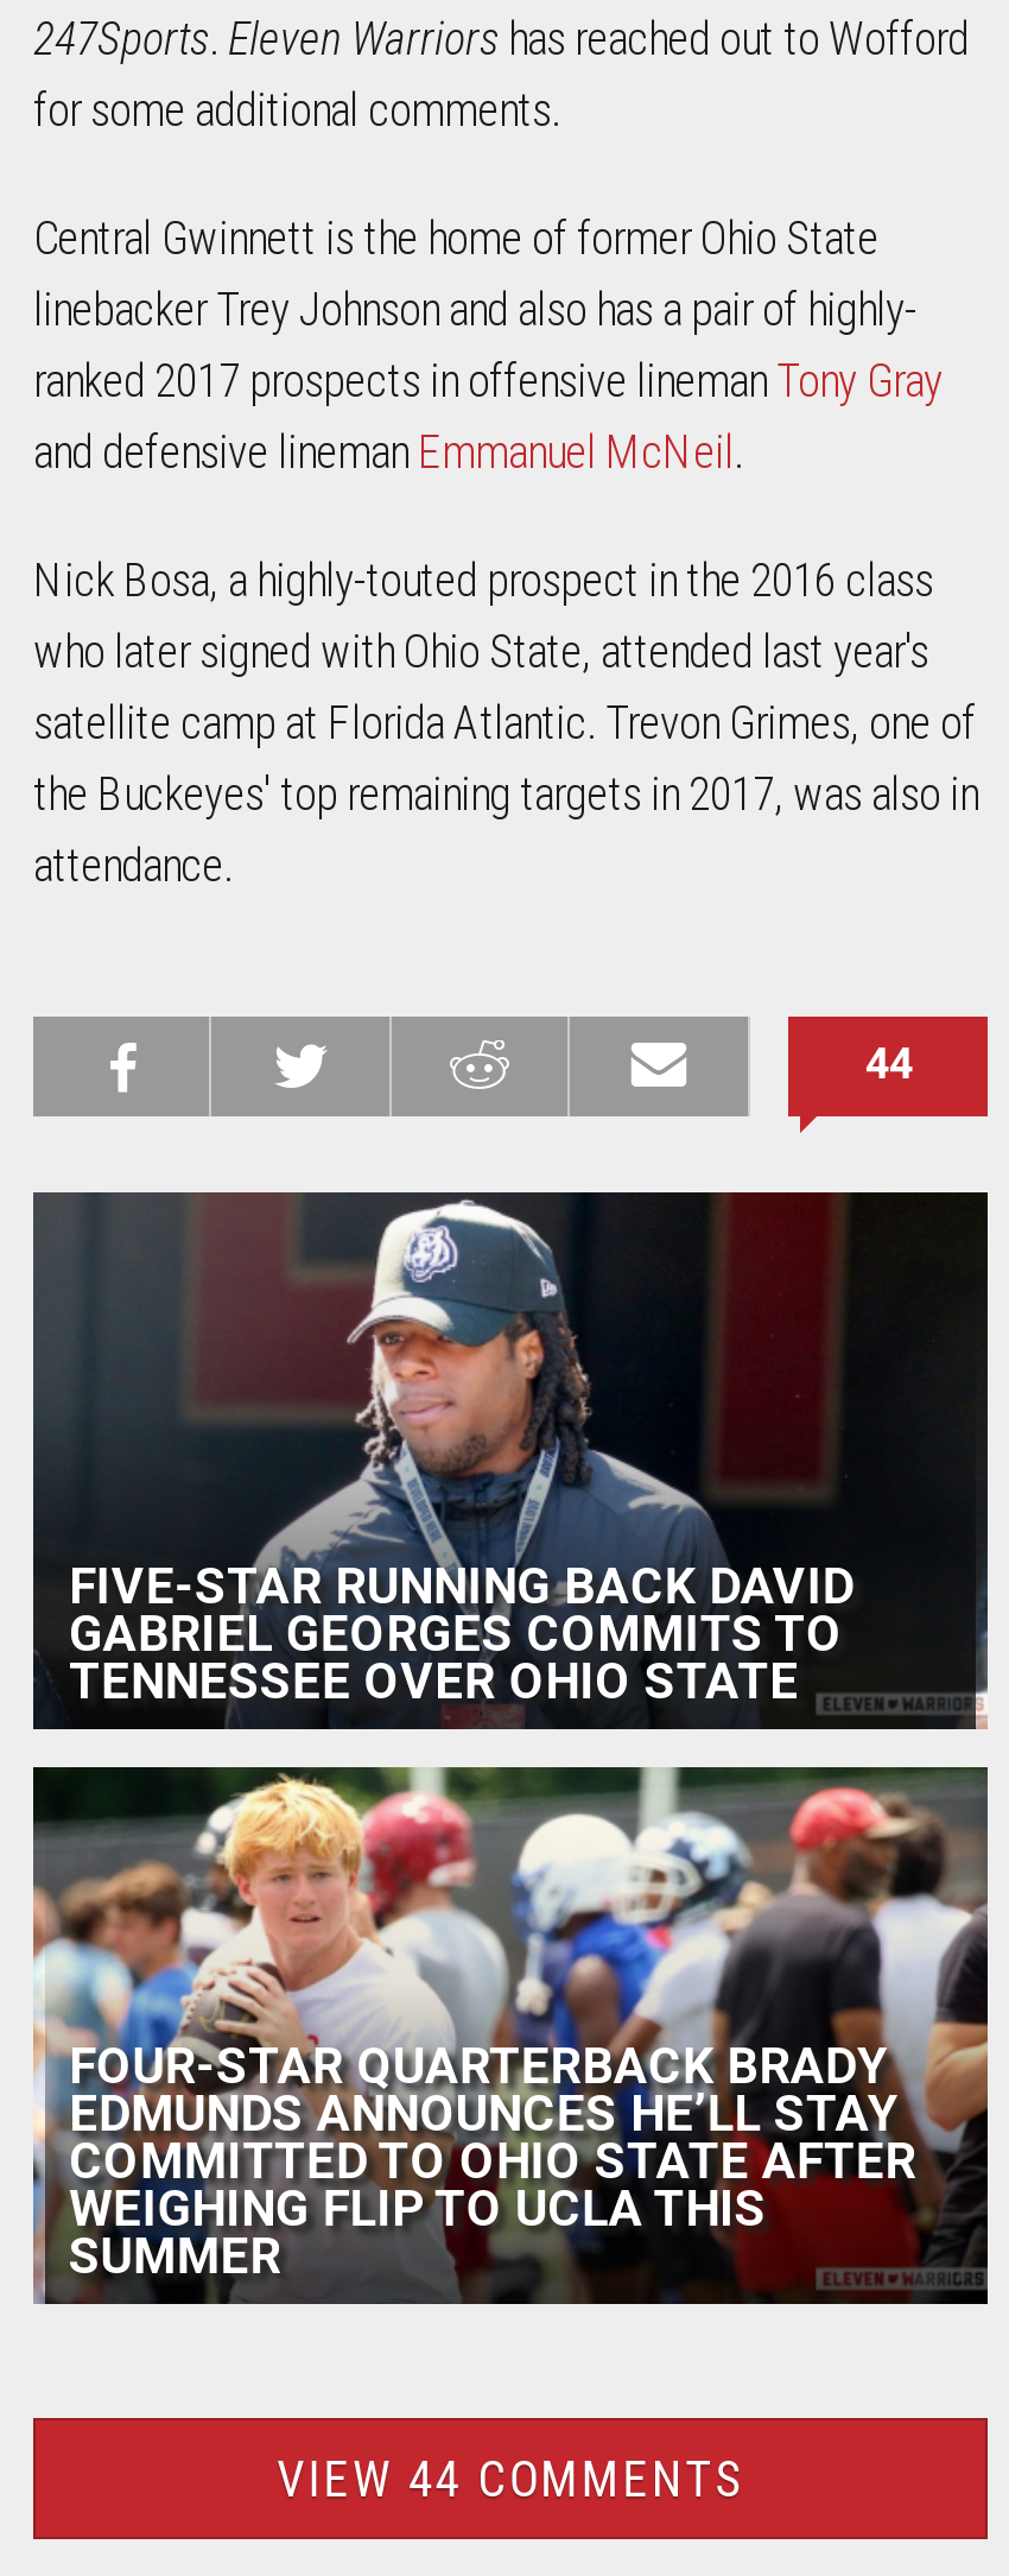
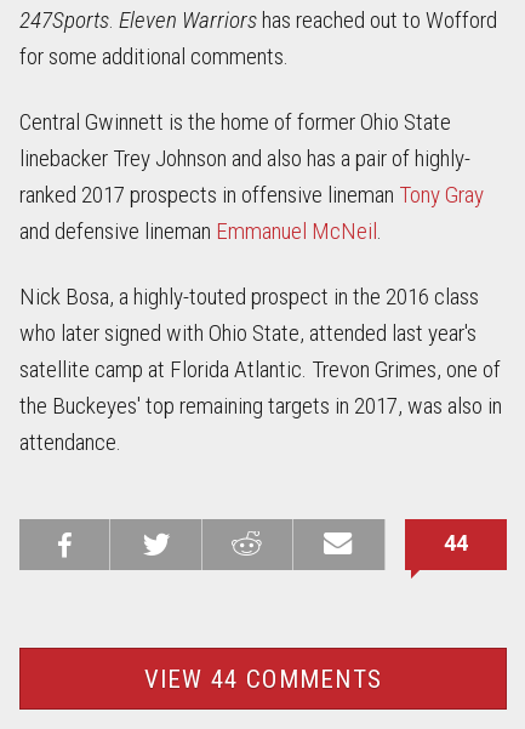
- [image]
- FIVE-STAR RUNNING BACK DAVID
- GABRIEL GEORGES COMMITS TO
- TENNESSEE OVER OHIO STATE

- [image]
- FOUR-STAR QUARTERBACK BRADY
- EDMUNDS ANNOUNCES HE’LL STAY
- COMMITTED TO OHIO STATE AFTER
- WEIGHING FLIP TO UCLA THIS
- SUMMER
